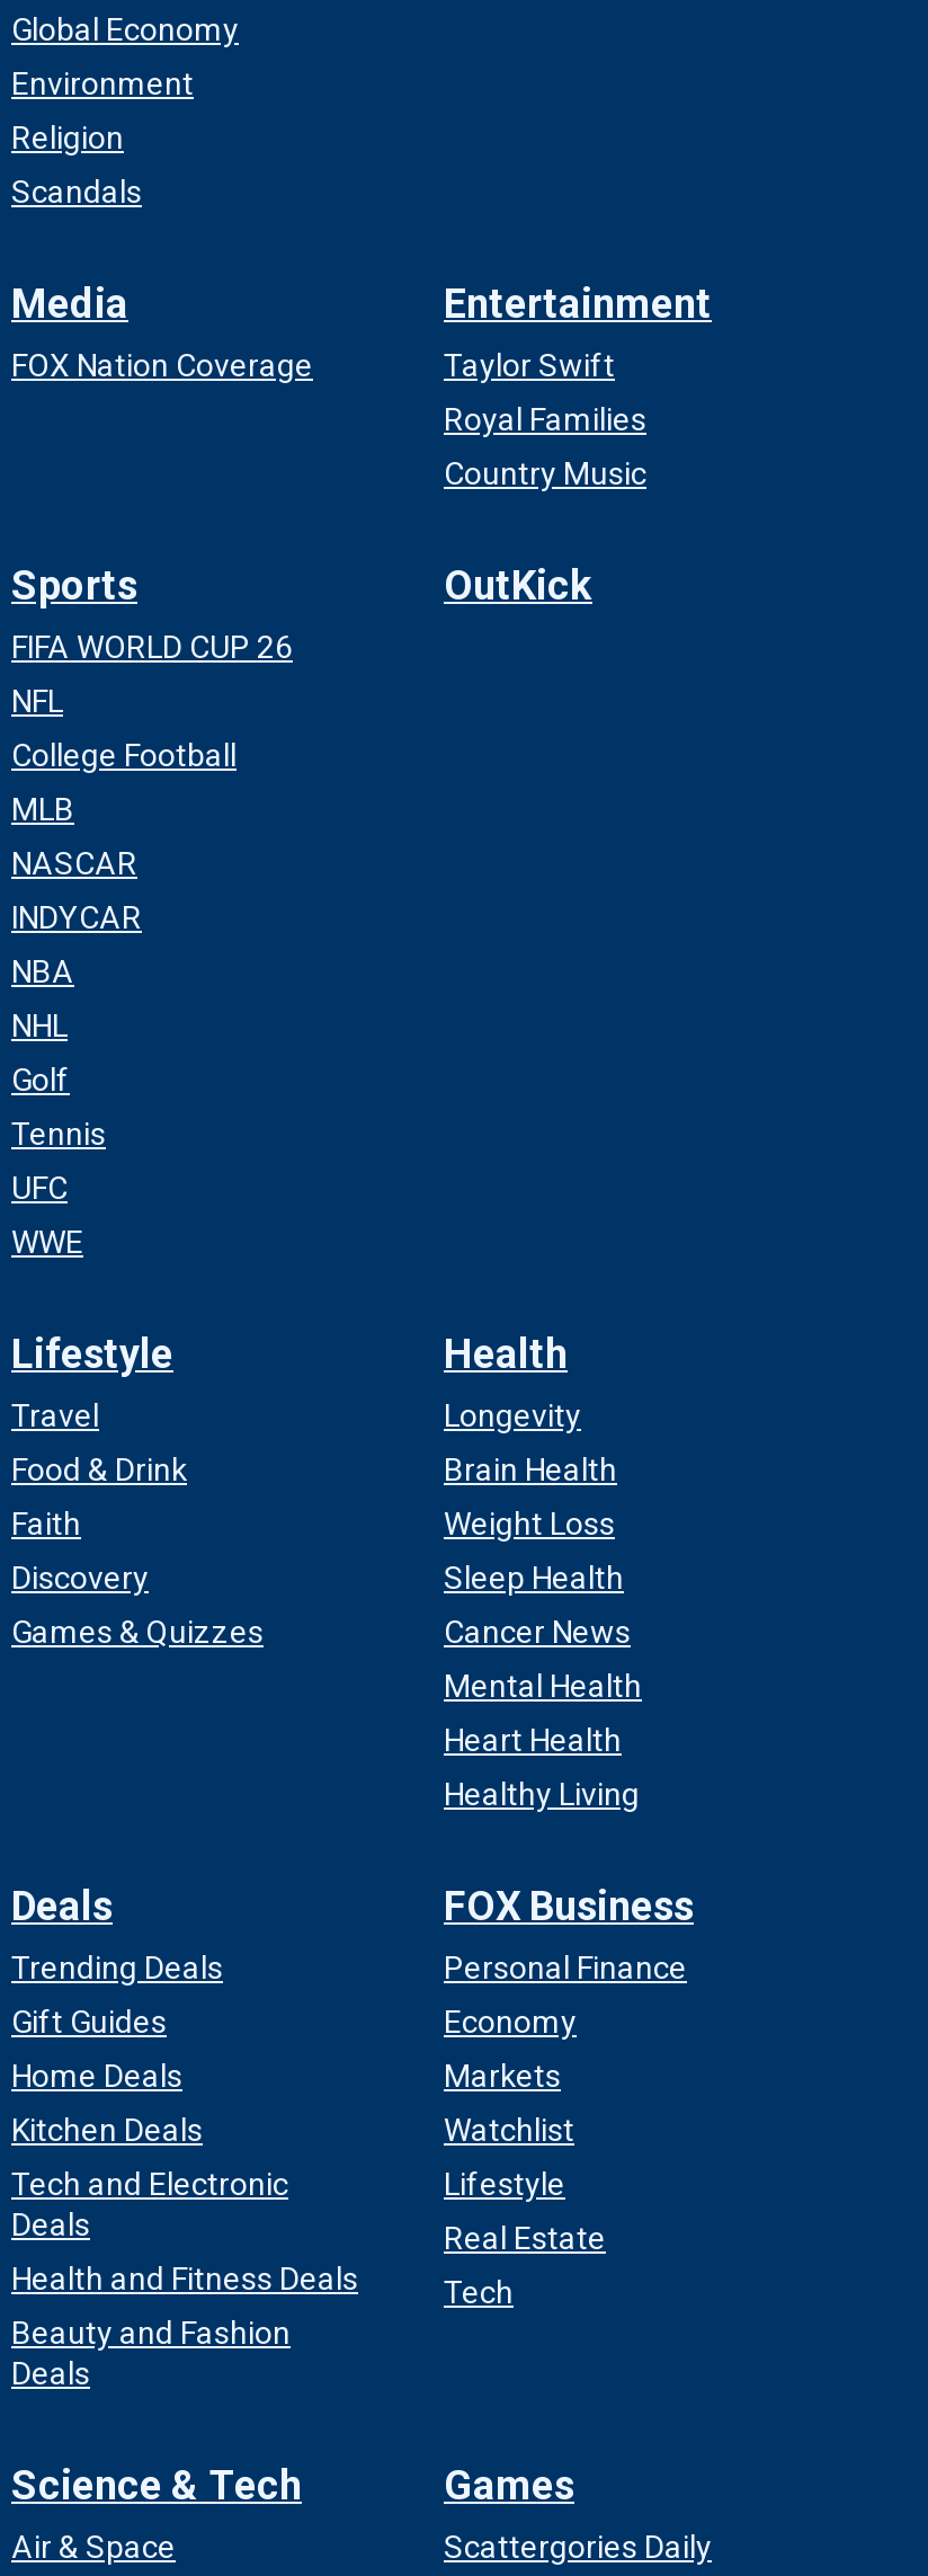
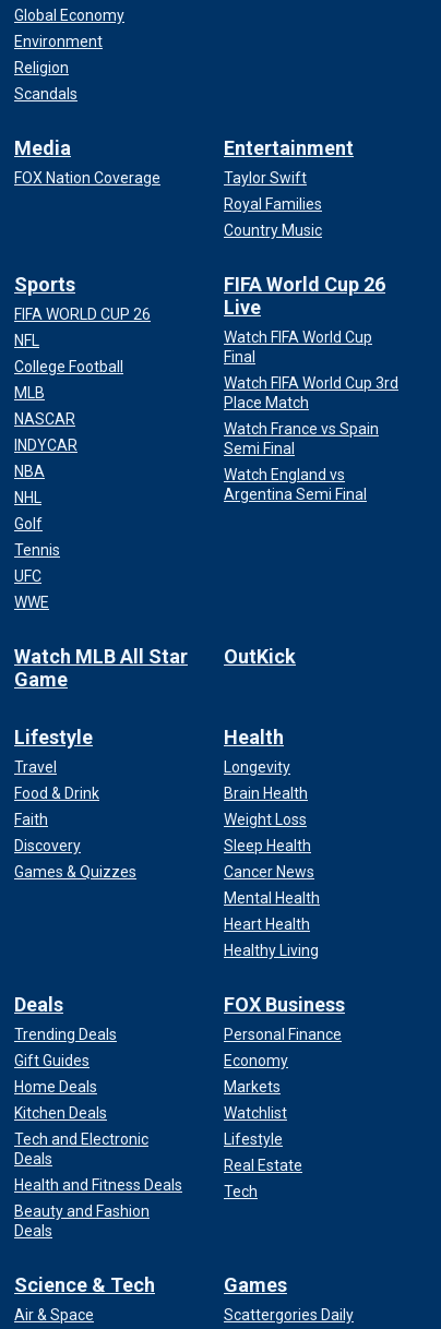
moved down: OutKick

+ Watch MLB All Star
+ Game

+ FIFA World Cup 26
+ Live
+ Watch FIFA World Cup
+ Final
+ Watch FIFA World Cup 3rd
+ Place Match
+ Watch France vs Spain
+ Semi Final
+ Watch England vs
+ Argentina Semi Final
